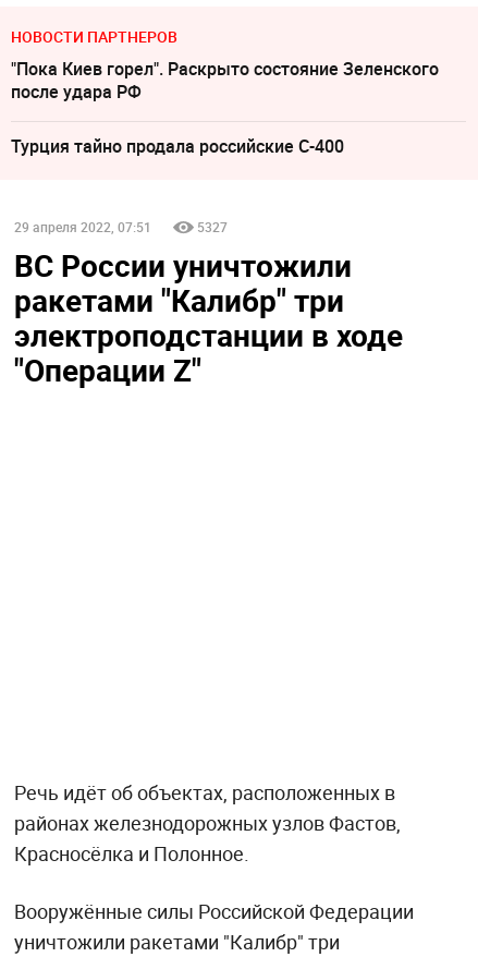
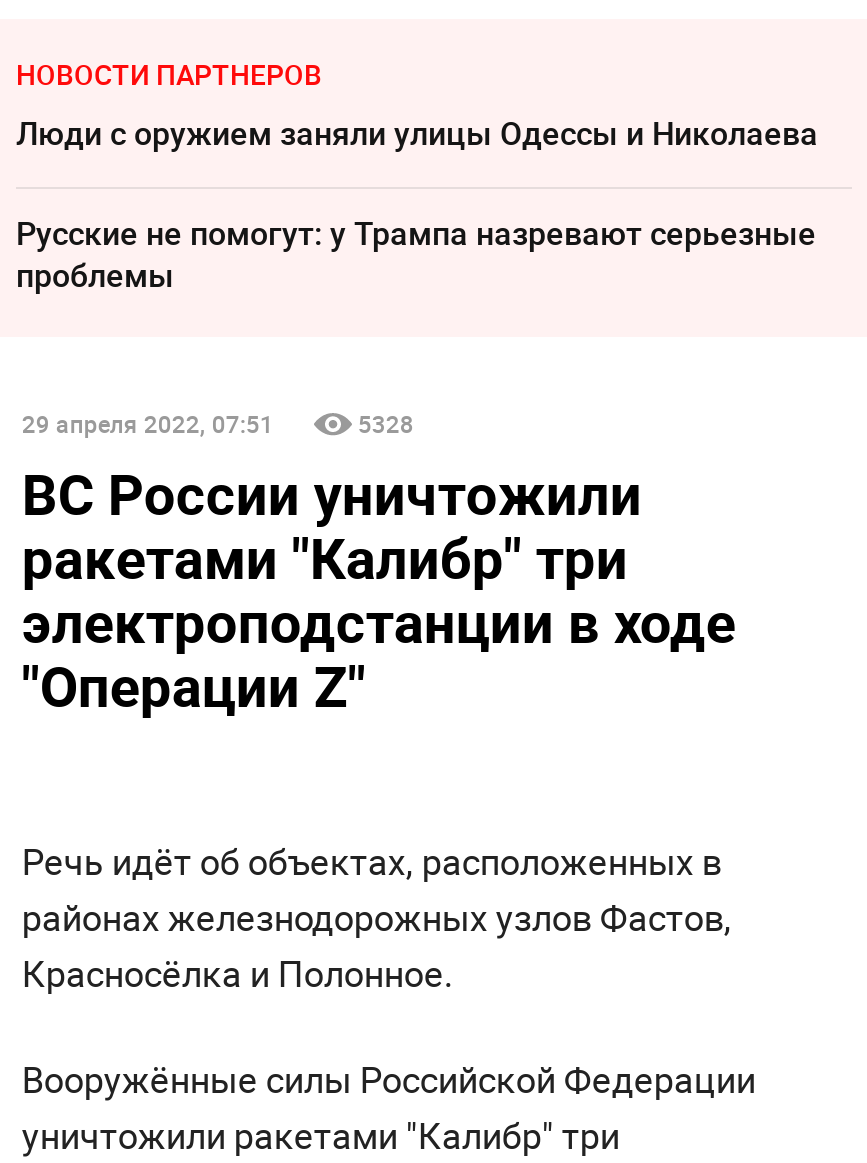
- "Пока Киев горел". Раскрыто состояние Зеленского
- после удара РФ
+ Люди с оружием заняли улицы Одессы и Николаева

- Турция тайно продала российские С-400
+ Русские не помогут: у Трампа назревают серьезные
+ проблемы

- 5327
+ 5328
